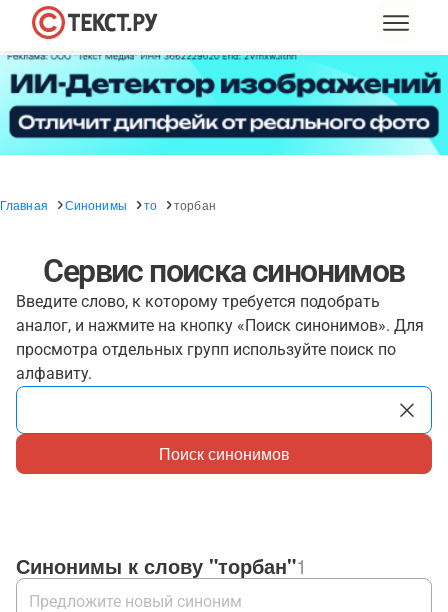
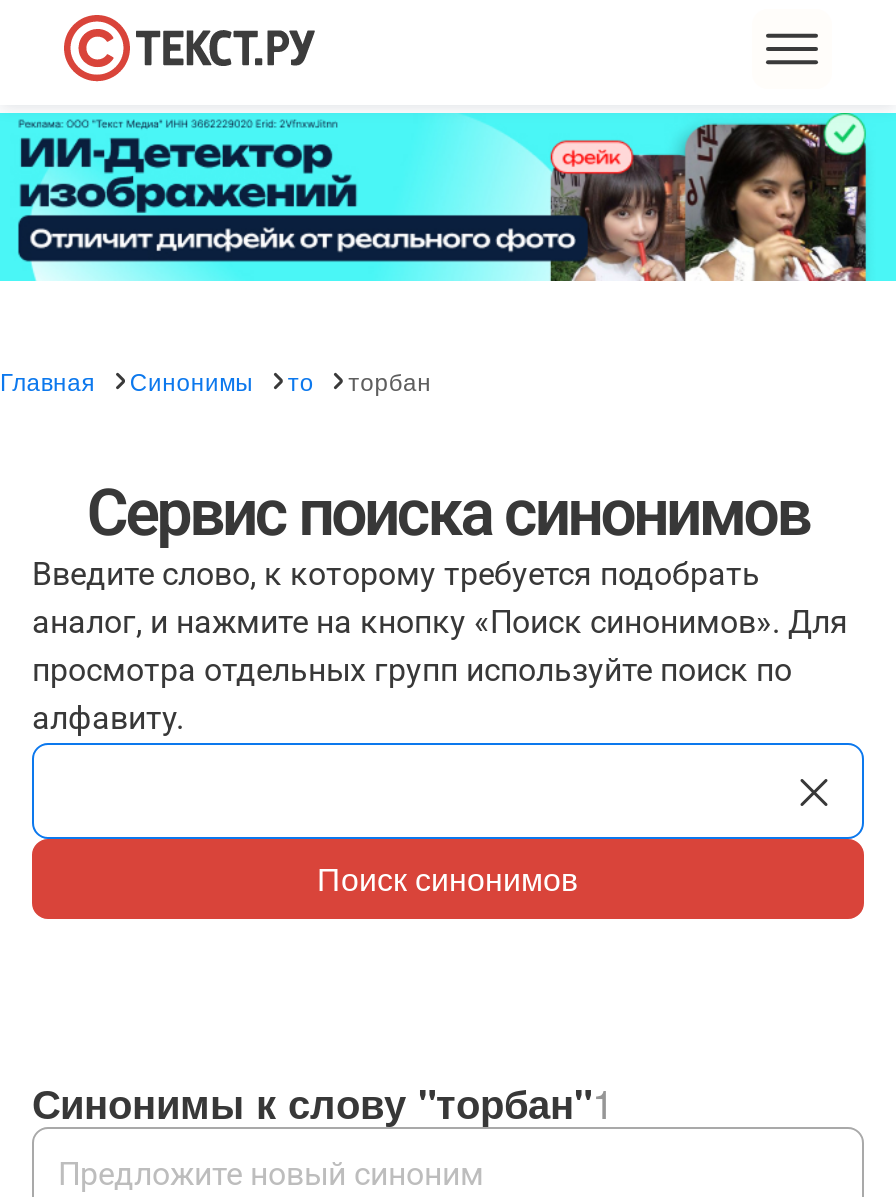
- [image]
+ [image]
